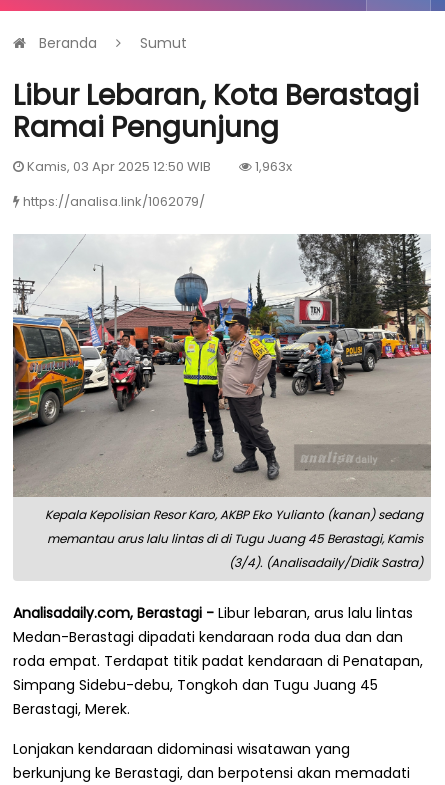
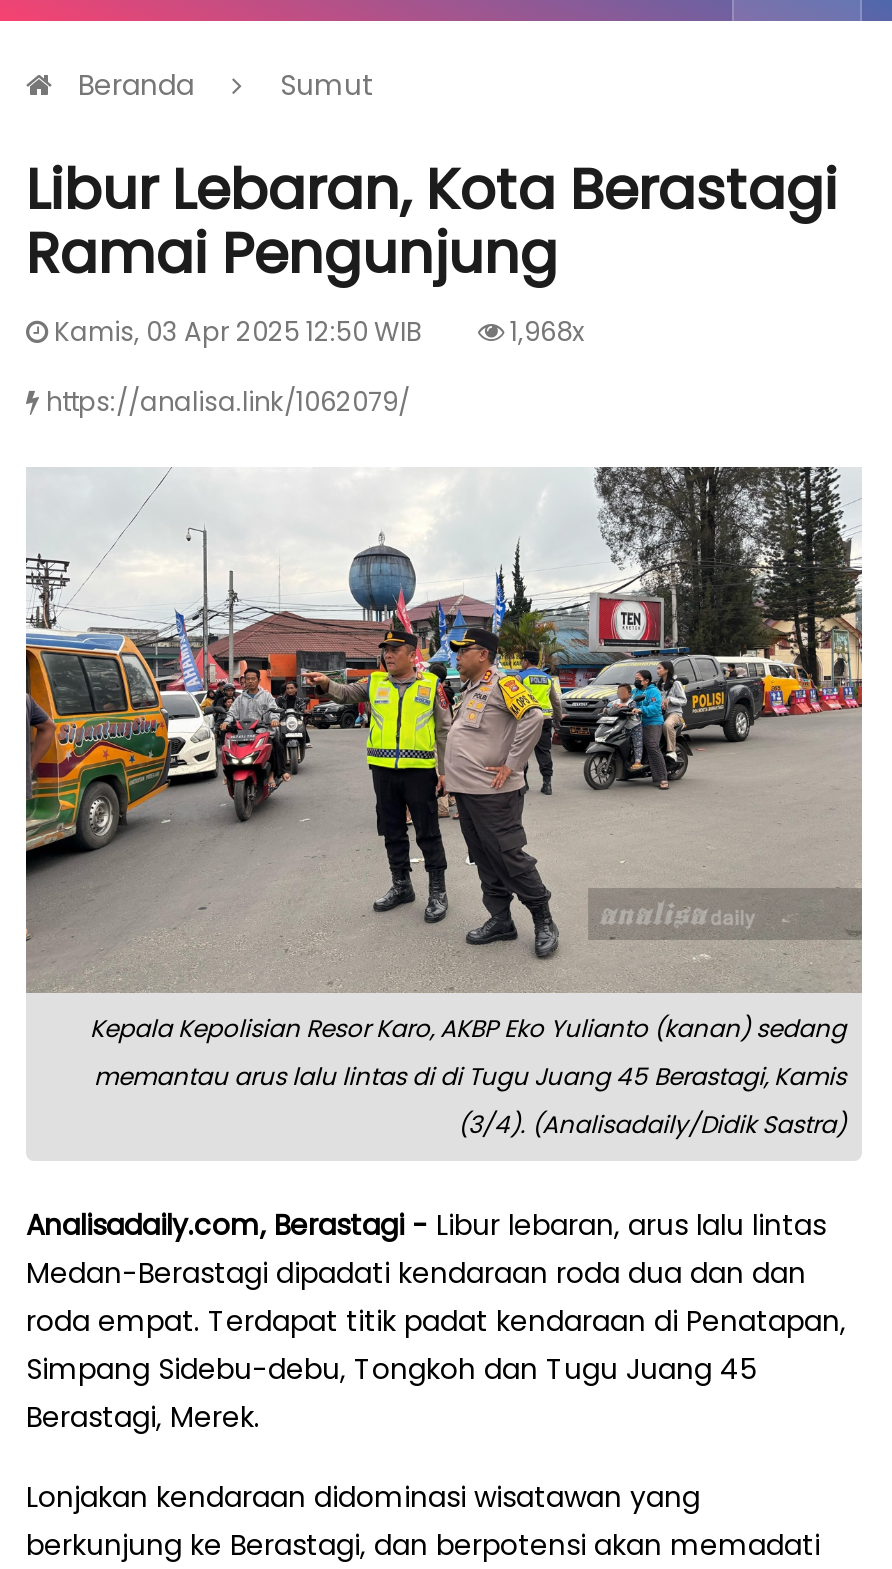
- 1,963x
+ 1,968x
